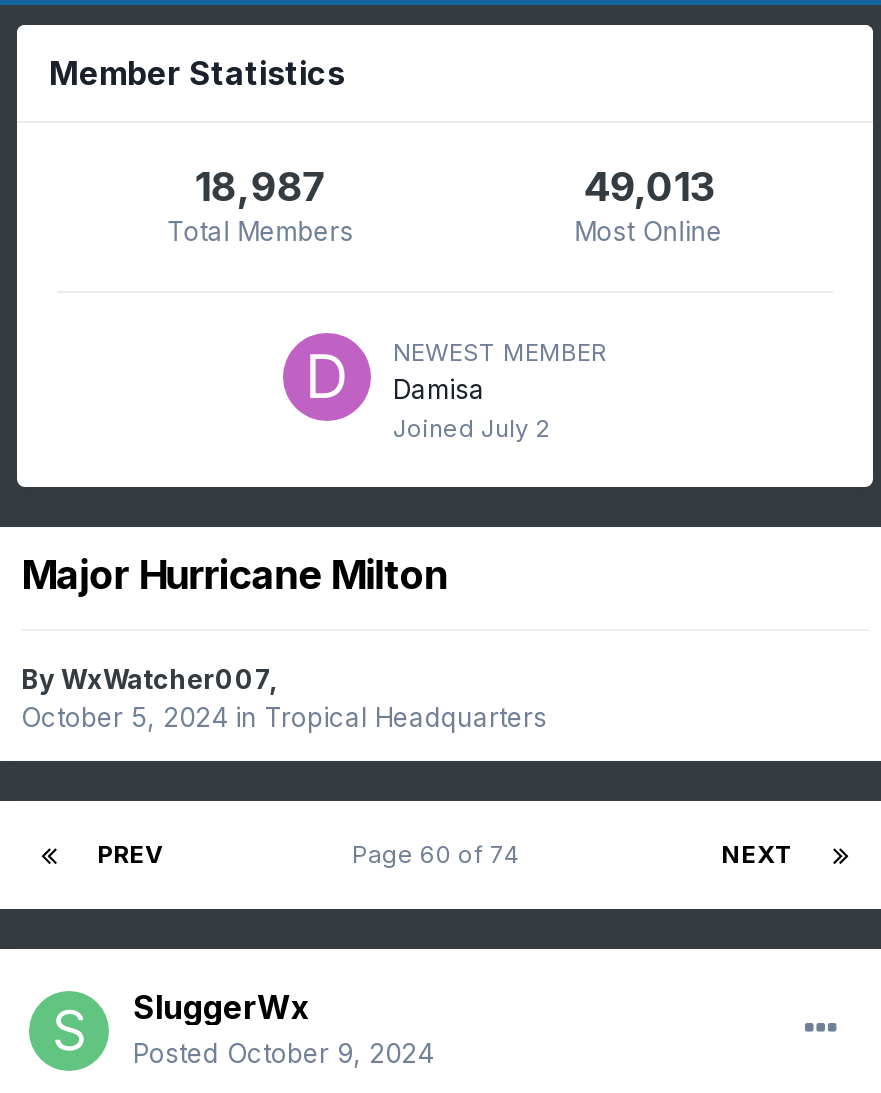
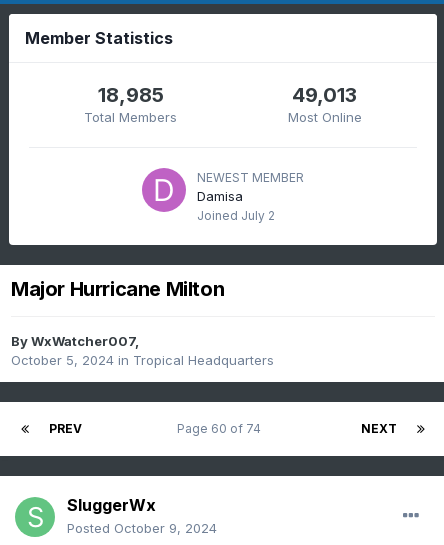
- 18,987
+ 18,985
